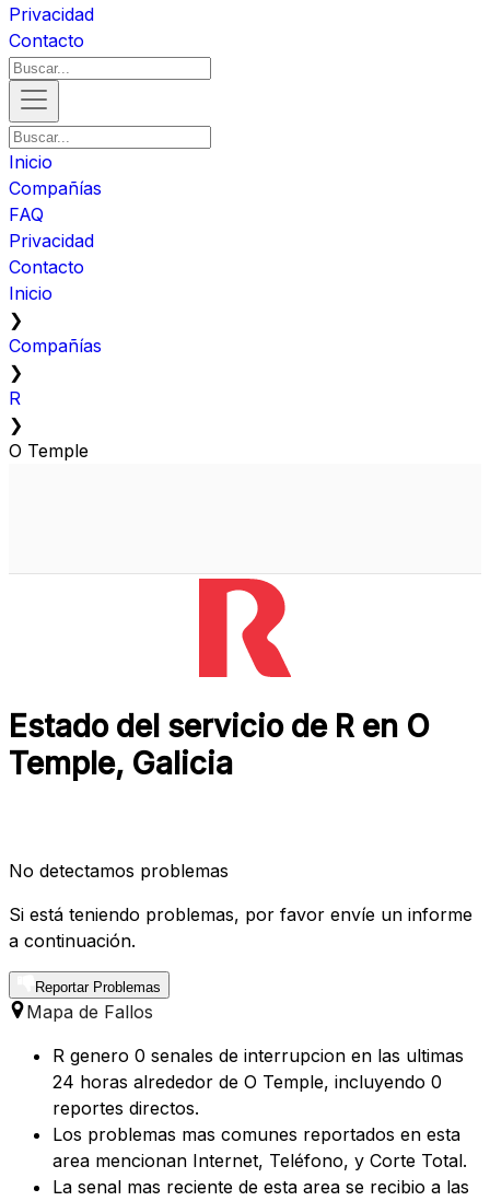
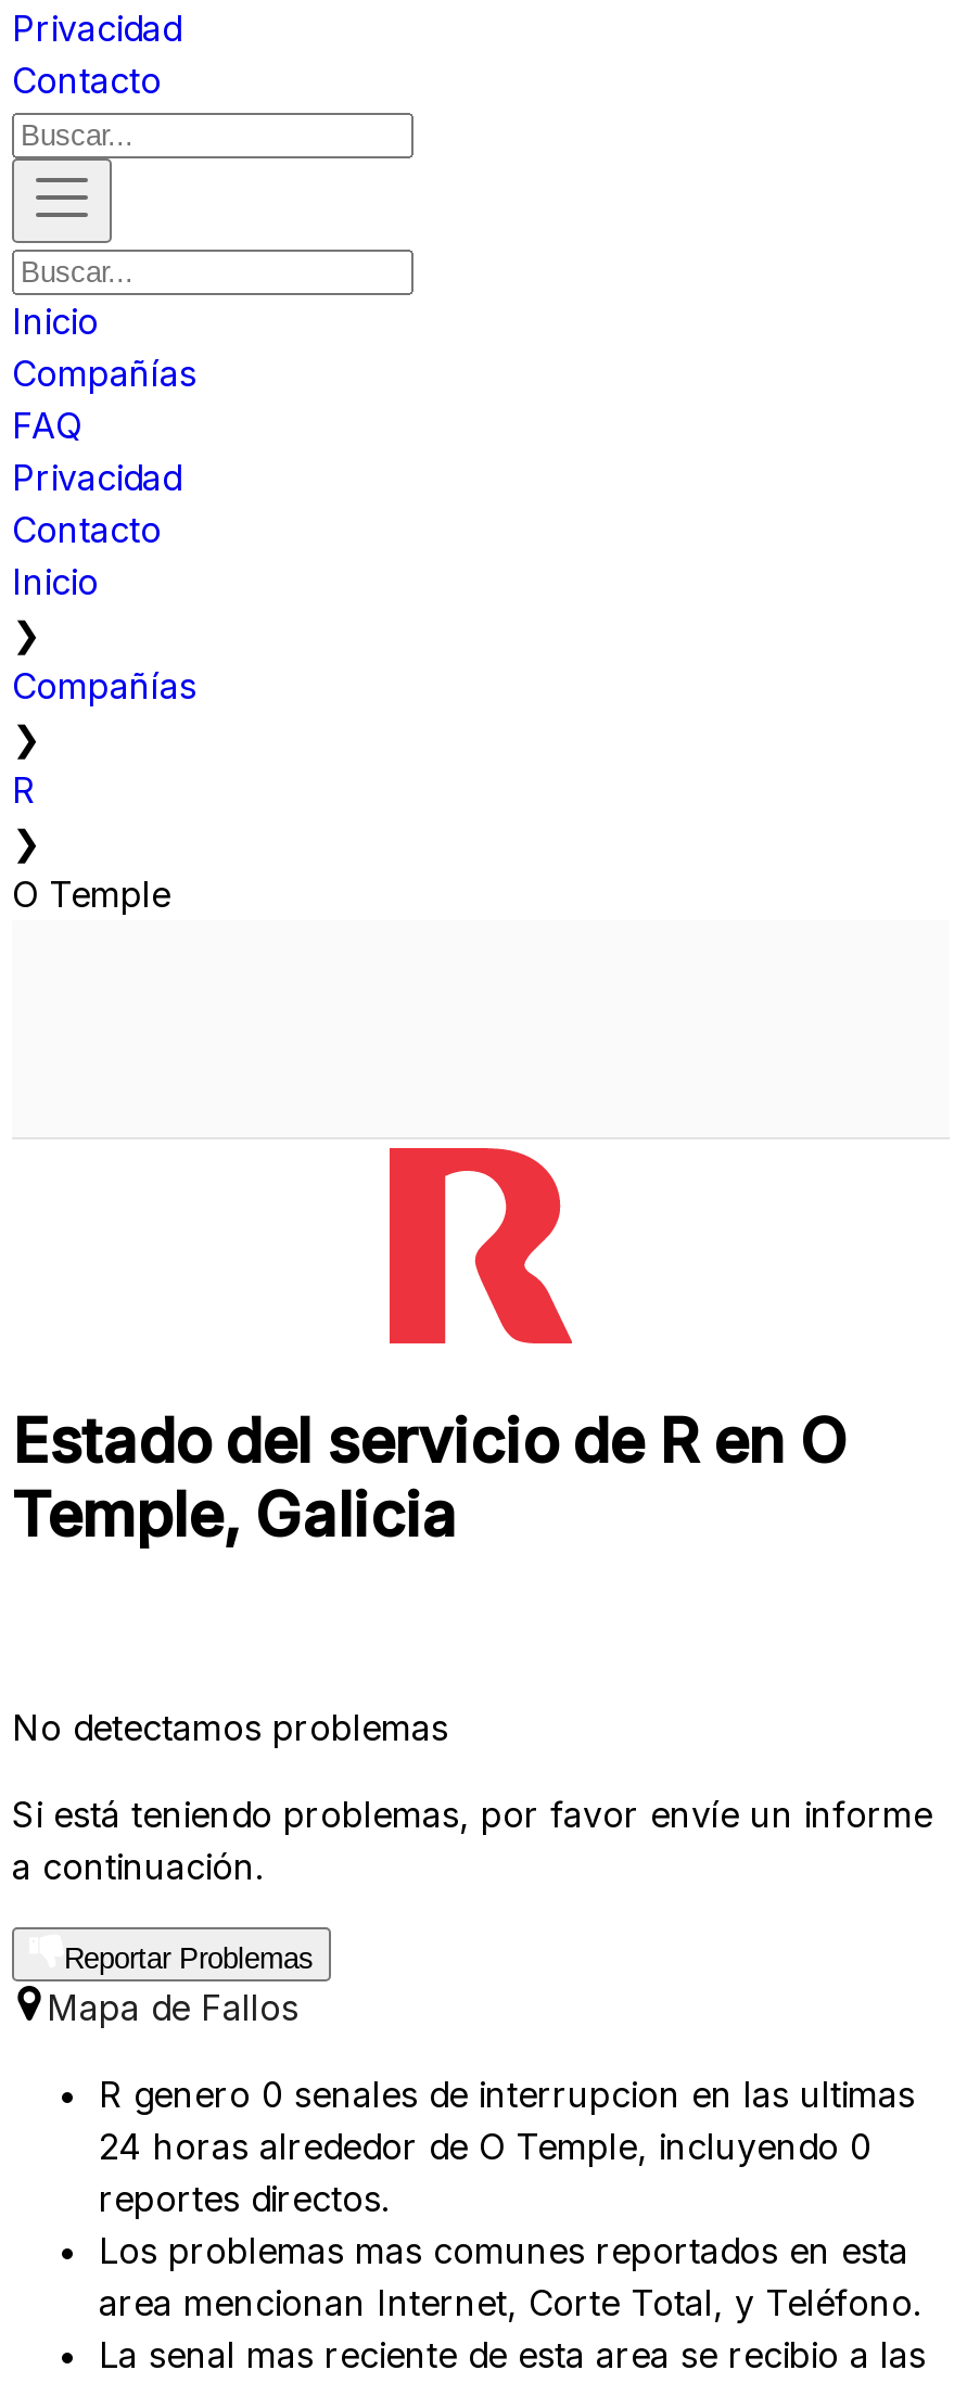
- area mencionan Internet, Teléfono, y Corte Total.
+ area mencionan Internet, Corte Total, y Teléfono.
